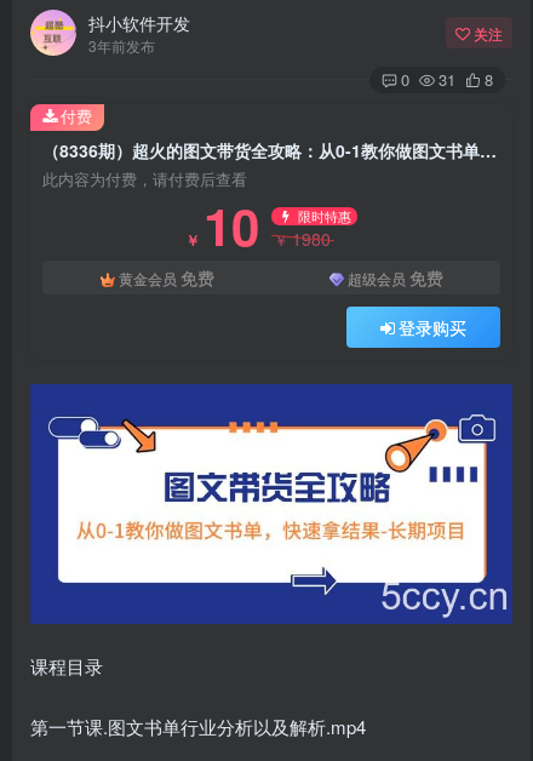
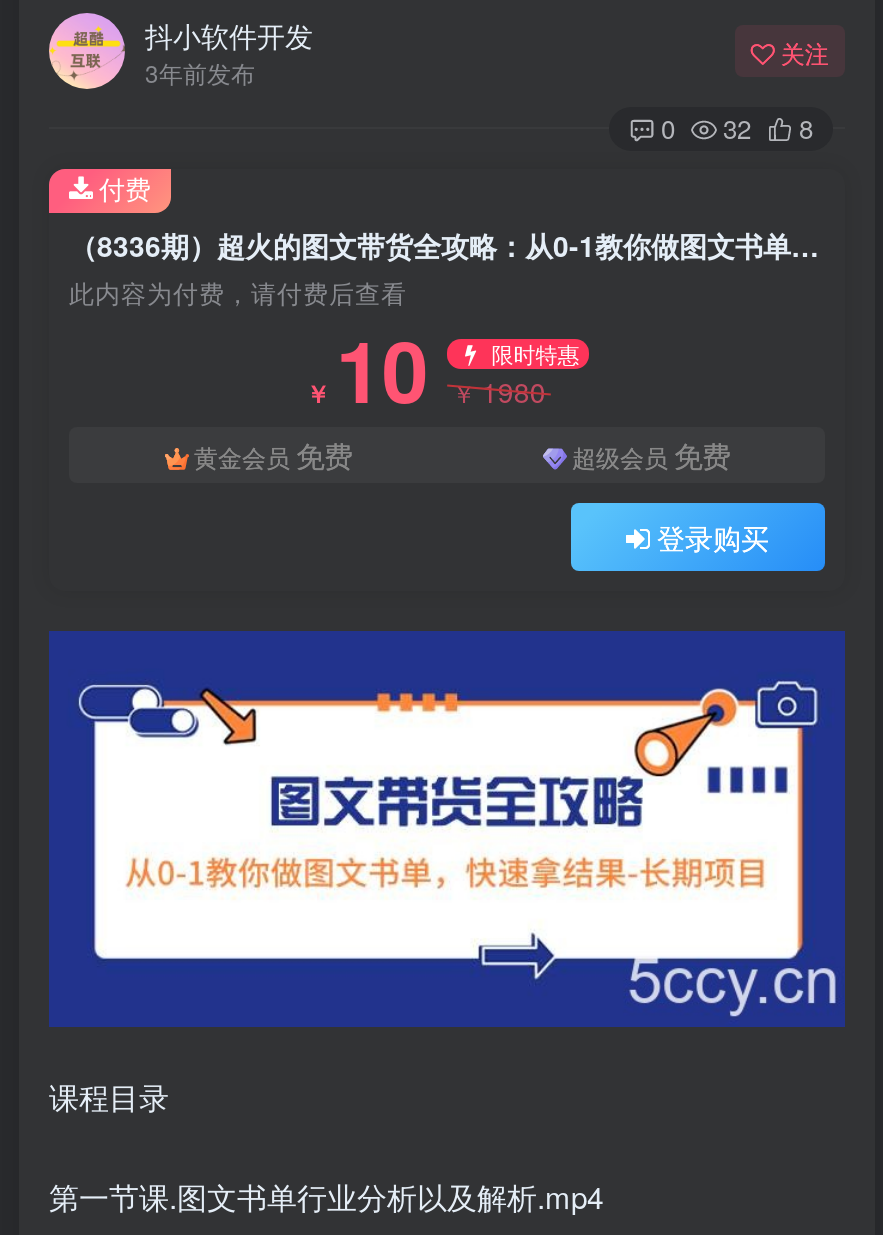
- 0 31 8
+ 0 32 8
